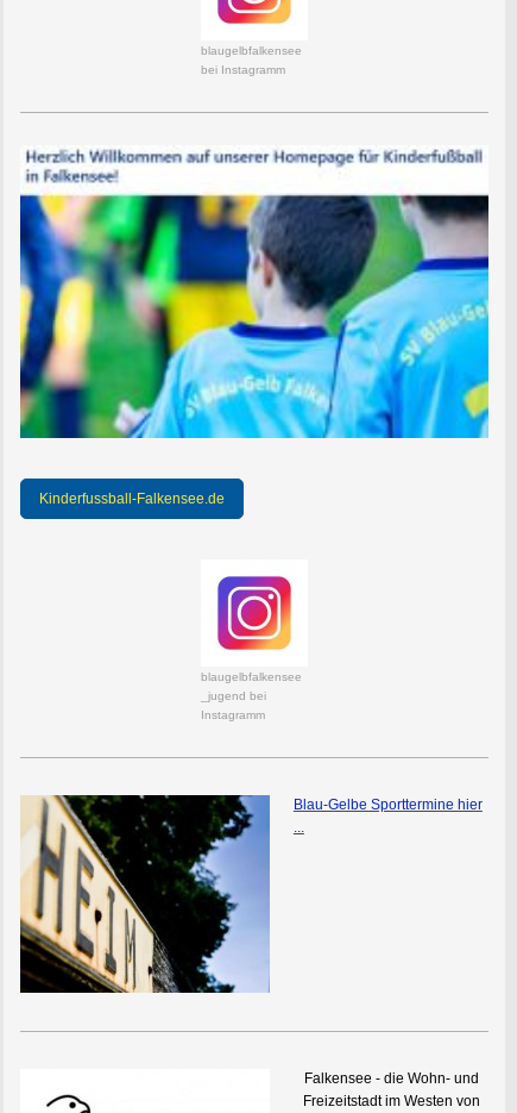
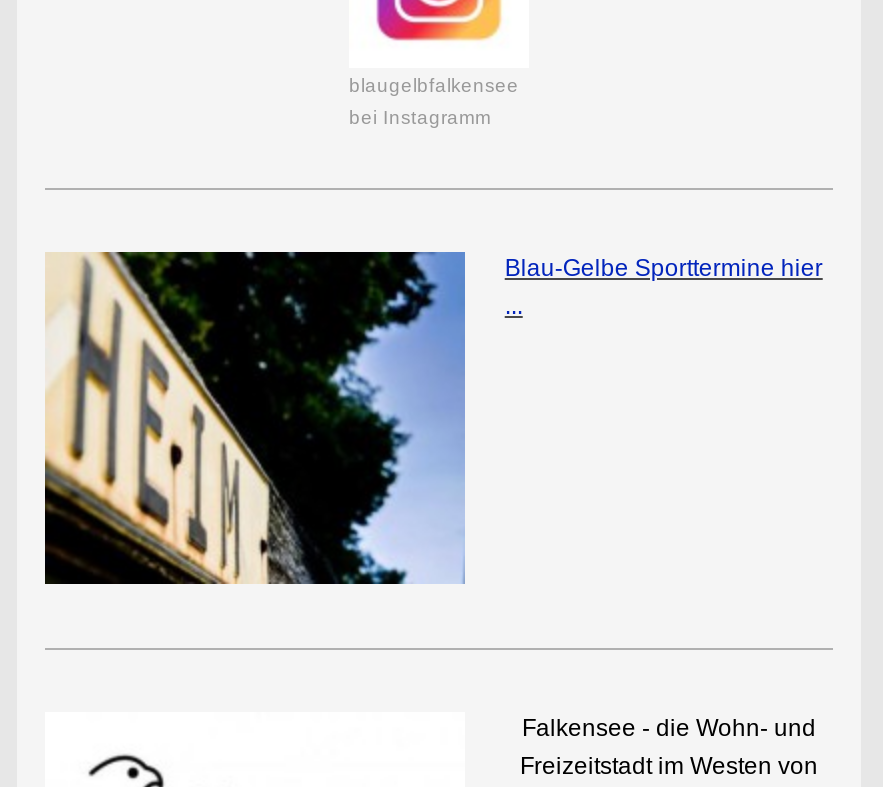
- [image]

- Kinderfussball-Falkensee.de

- [image]
- blaugelbfalkensee
- _jugend bei
- Instagramm
